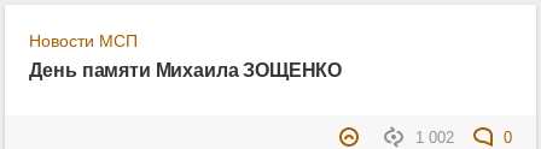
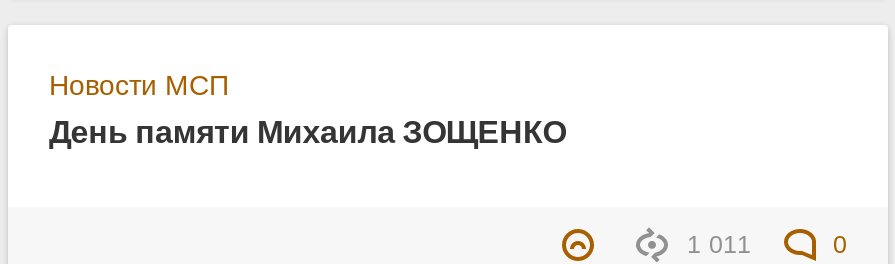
- 1 002
+ 1 011
